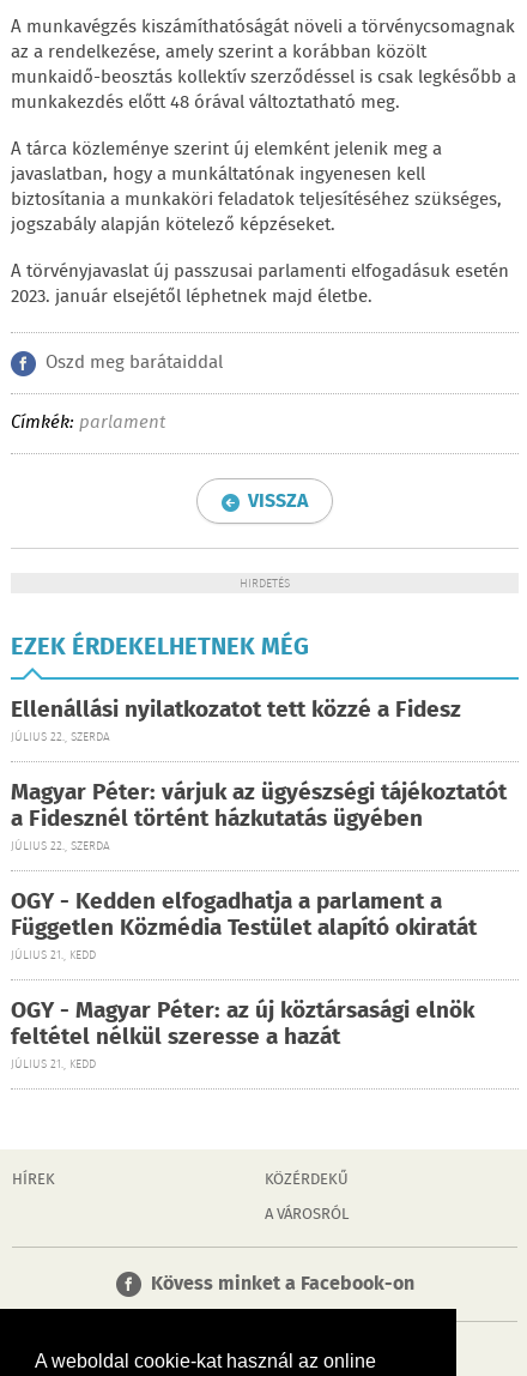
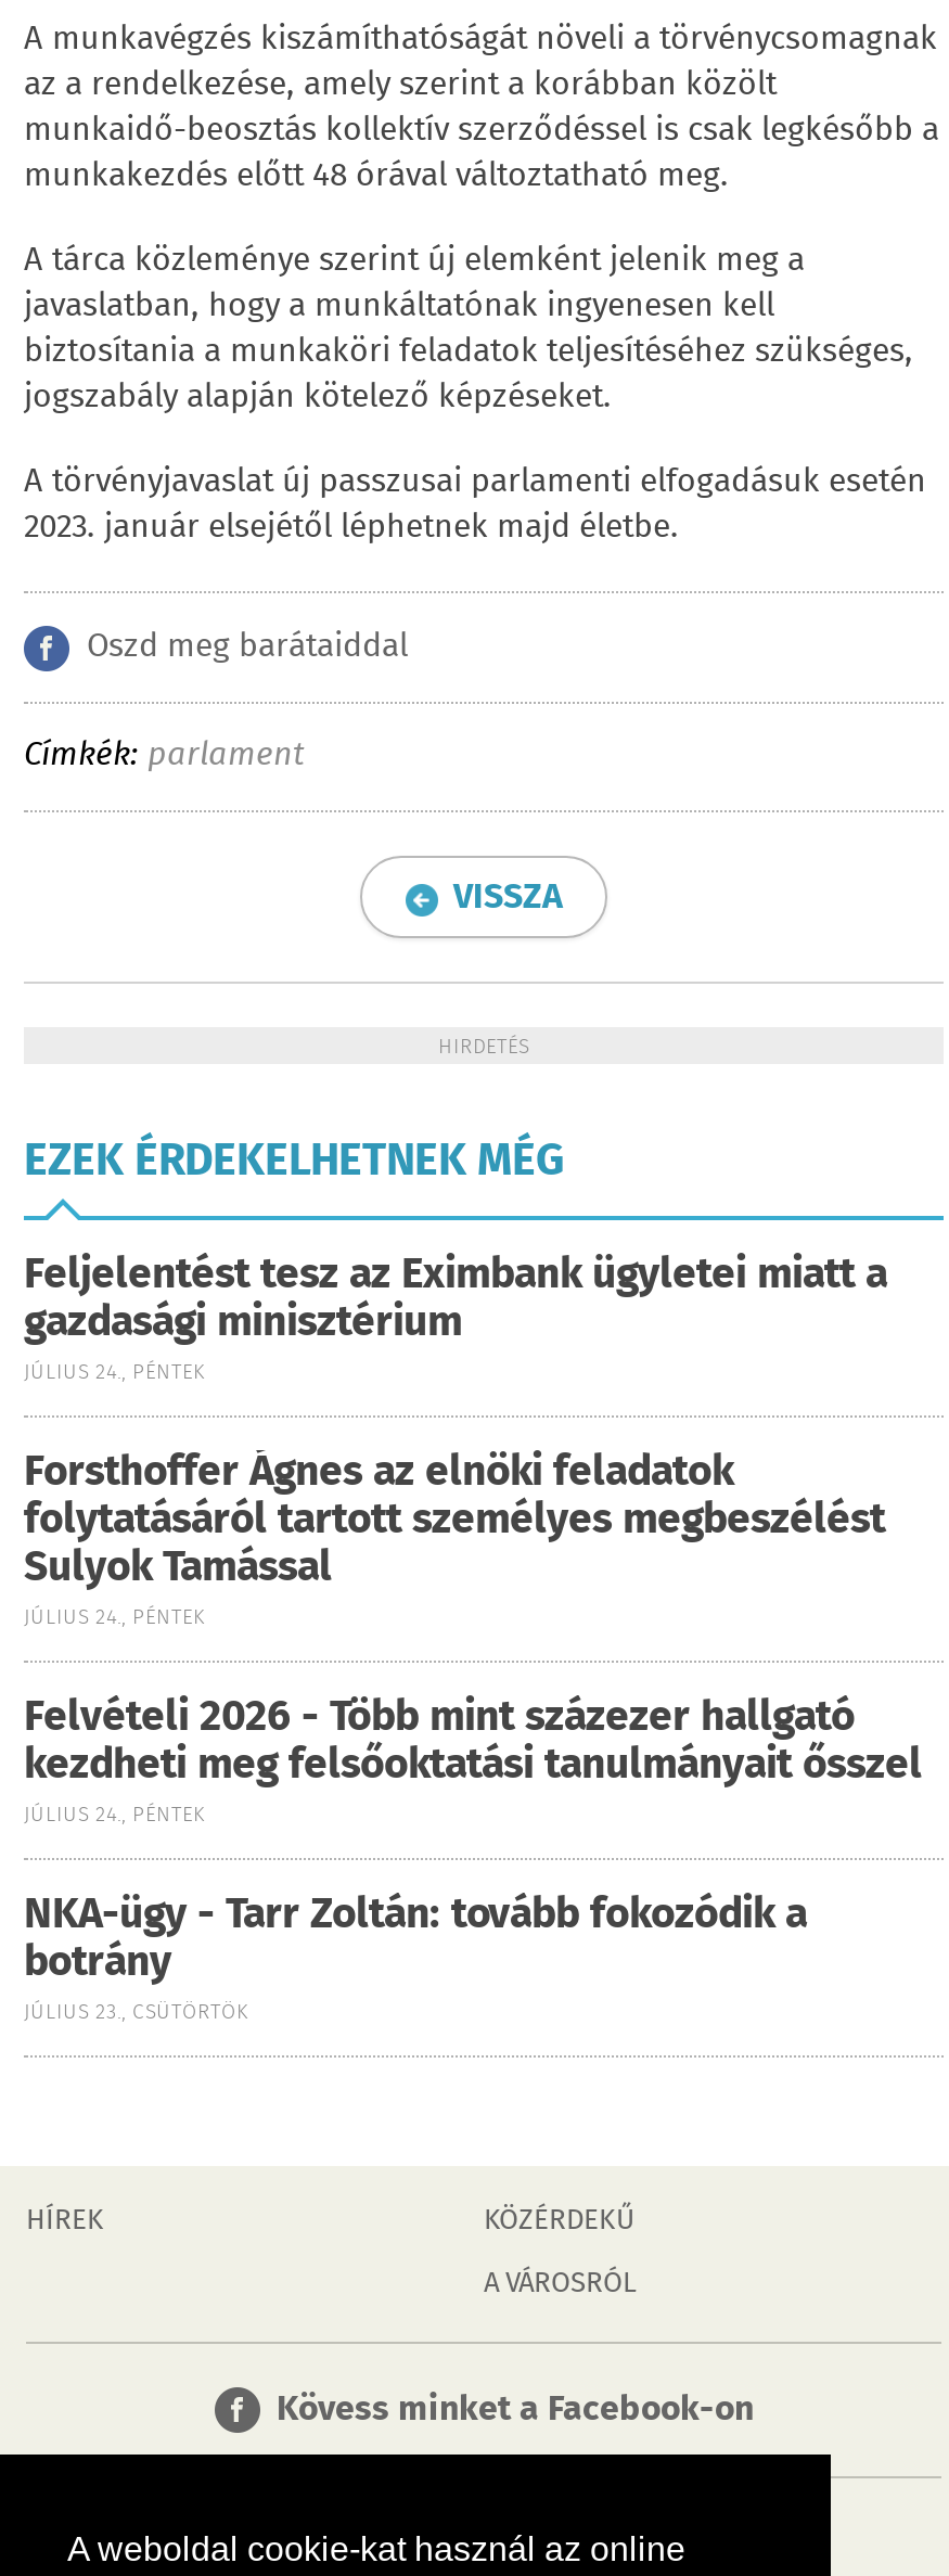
- Ellenállási nyilatkozatot tett közzé a Fidesz
- JÚLIUS 22., SZERDA
+ Feljelentést tesz az Eximbank ügyletei miatt a
+ gazdasági minisztérium
+ JÚLIUS 24., PÉNTEK

- Magyar Péter: várjuk az ügyészségi tájékoztatót
- a Fidesznél történt házkutatás ügyében
- JÚLIUS 22., SZERDA
+ Forsthoffer Ágnes az elnöki feladatok
+ folytatásáról tartott személyes megbeszélést
+ Sulyok Tamással
+ JÚLIUS 24., PÉNTEK

- OGY - Kedden elfogadhatja a parlament a
- Független Közmédia Testület alapító okiratát
- JÚLIUS 21., KEDD
+ Felvételi 2026 - Több mint százezer hallgató
+ kezdheti meg felsőoktatási tanulmányait ősszel
+ JÚLIUS 24., PÉNTEK

- OGY - Magyar Péter: az új köztársasági elnök
- feltétel nélkül szeresse a hazát
- JÚLIUS 21., KEDD
+ NKA-ügy - Tarr Zoltán: tovább fokozódik a
+ botrány
+ JÚLIUS 23., CSÜTÖRTÖK
